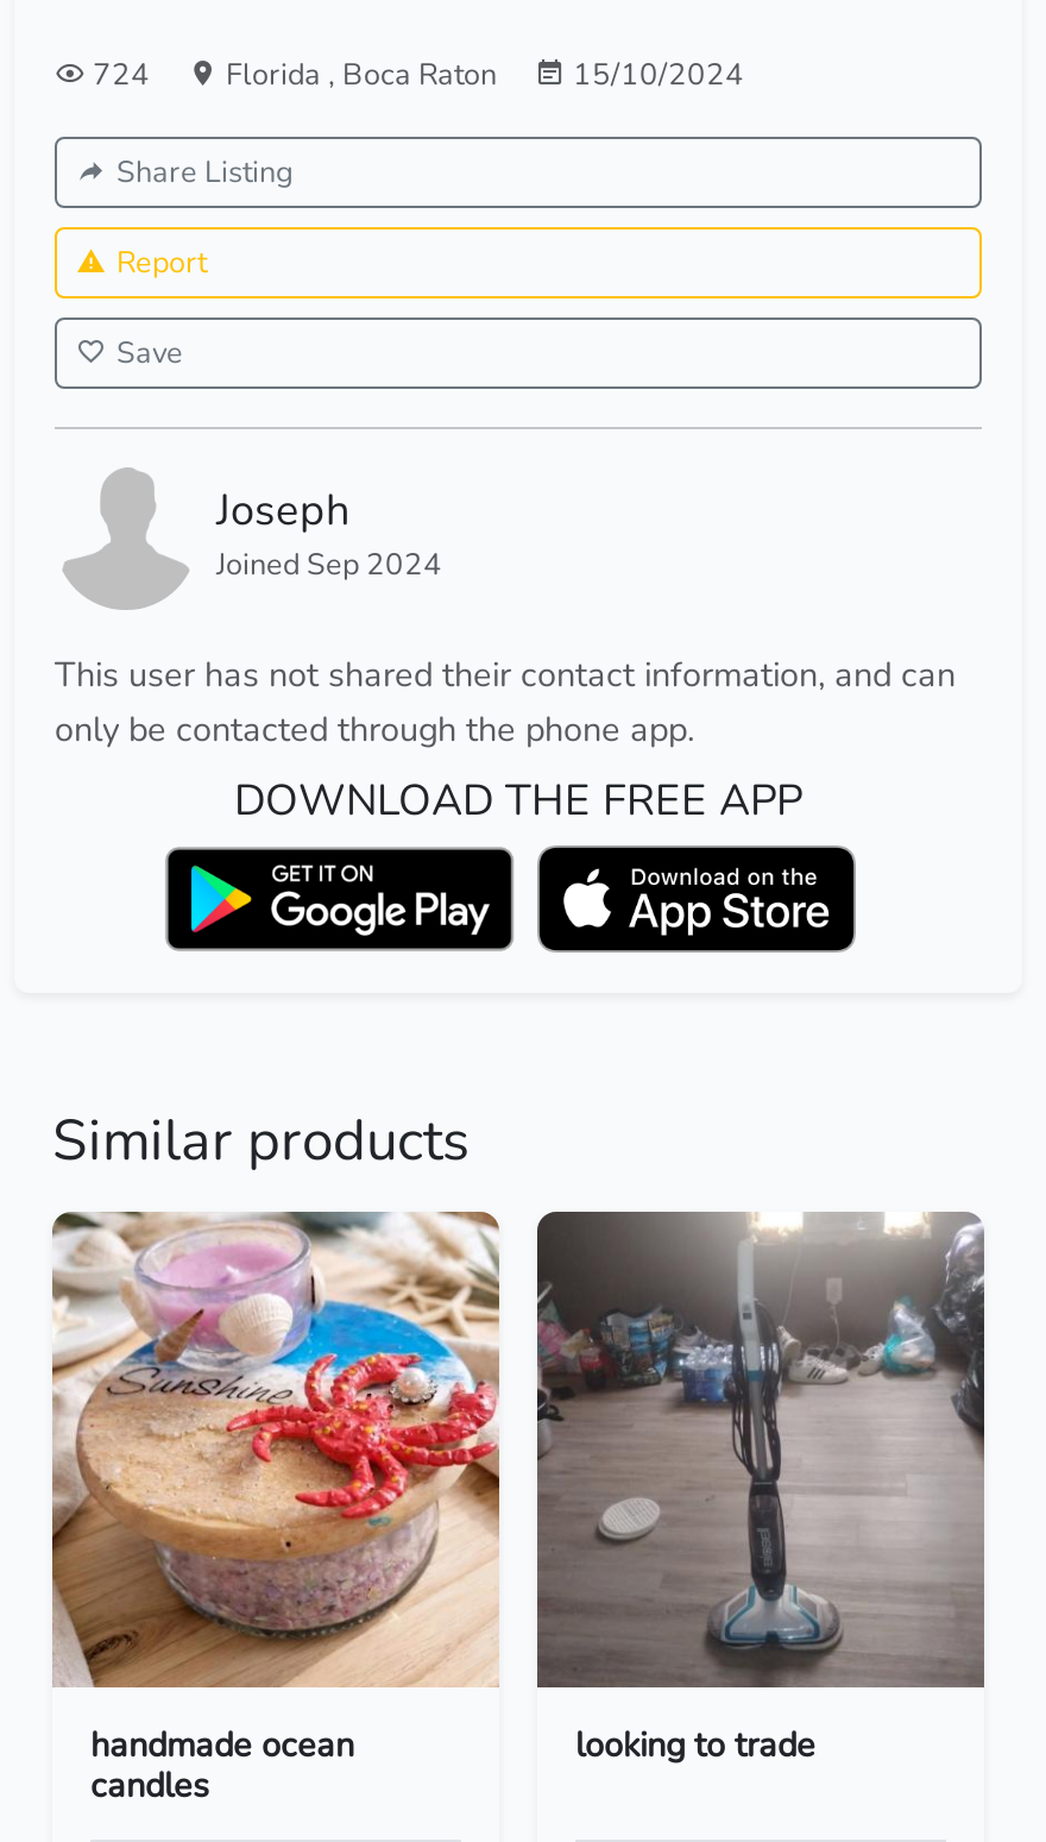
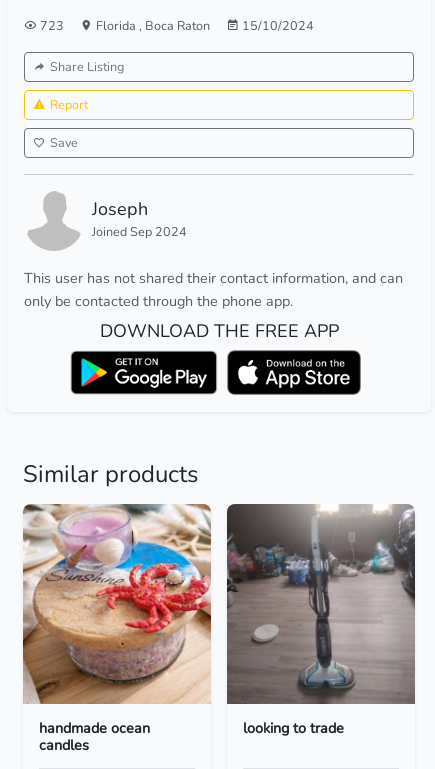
- 724 Florida, Boca Raton 15/10/2024
+ 723 Florida, Boca Raton 15/10/2024
